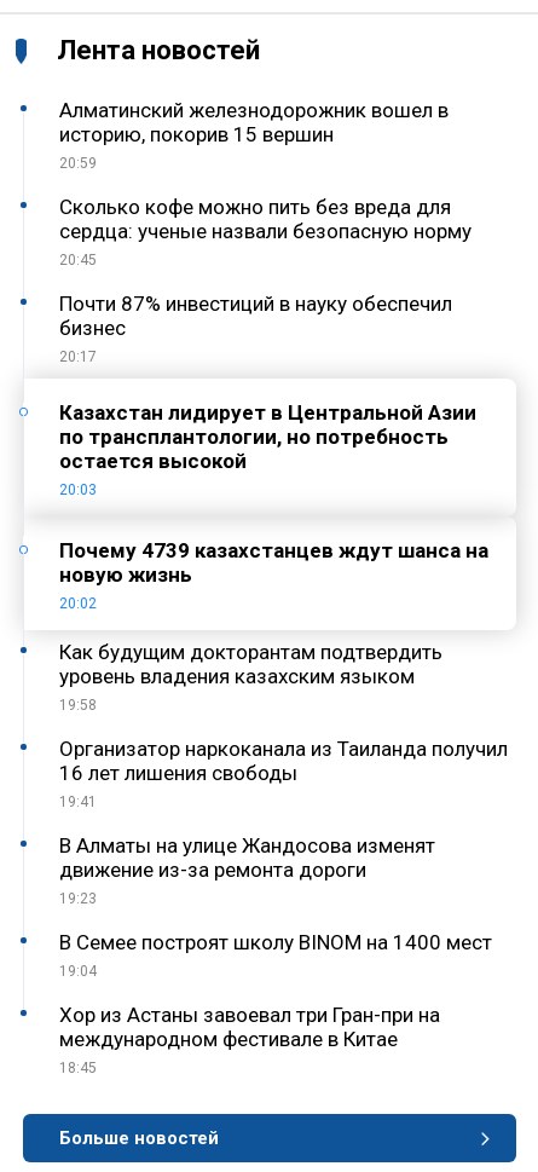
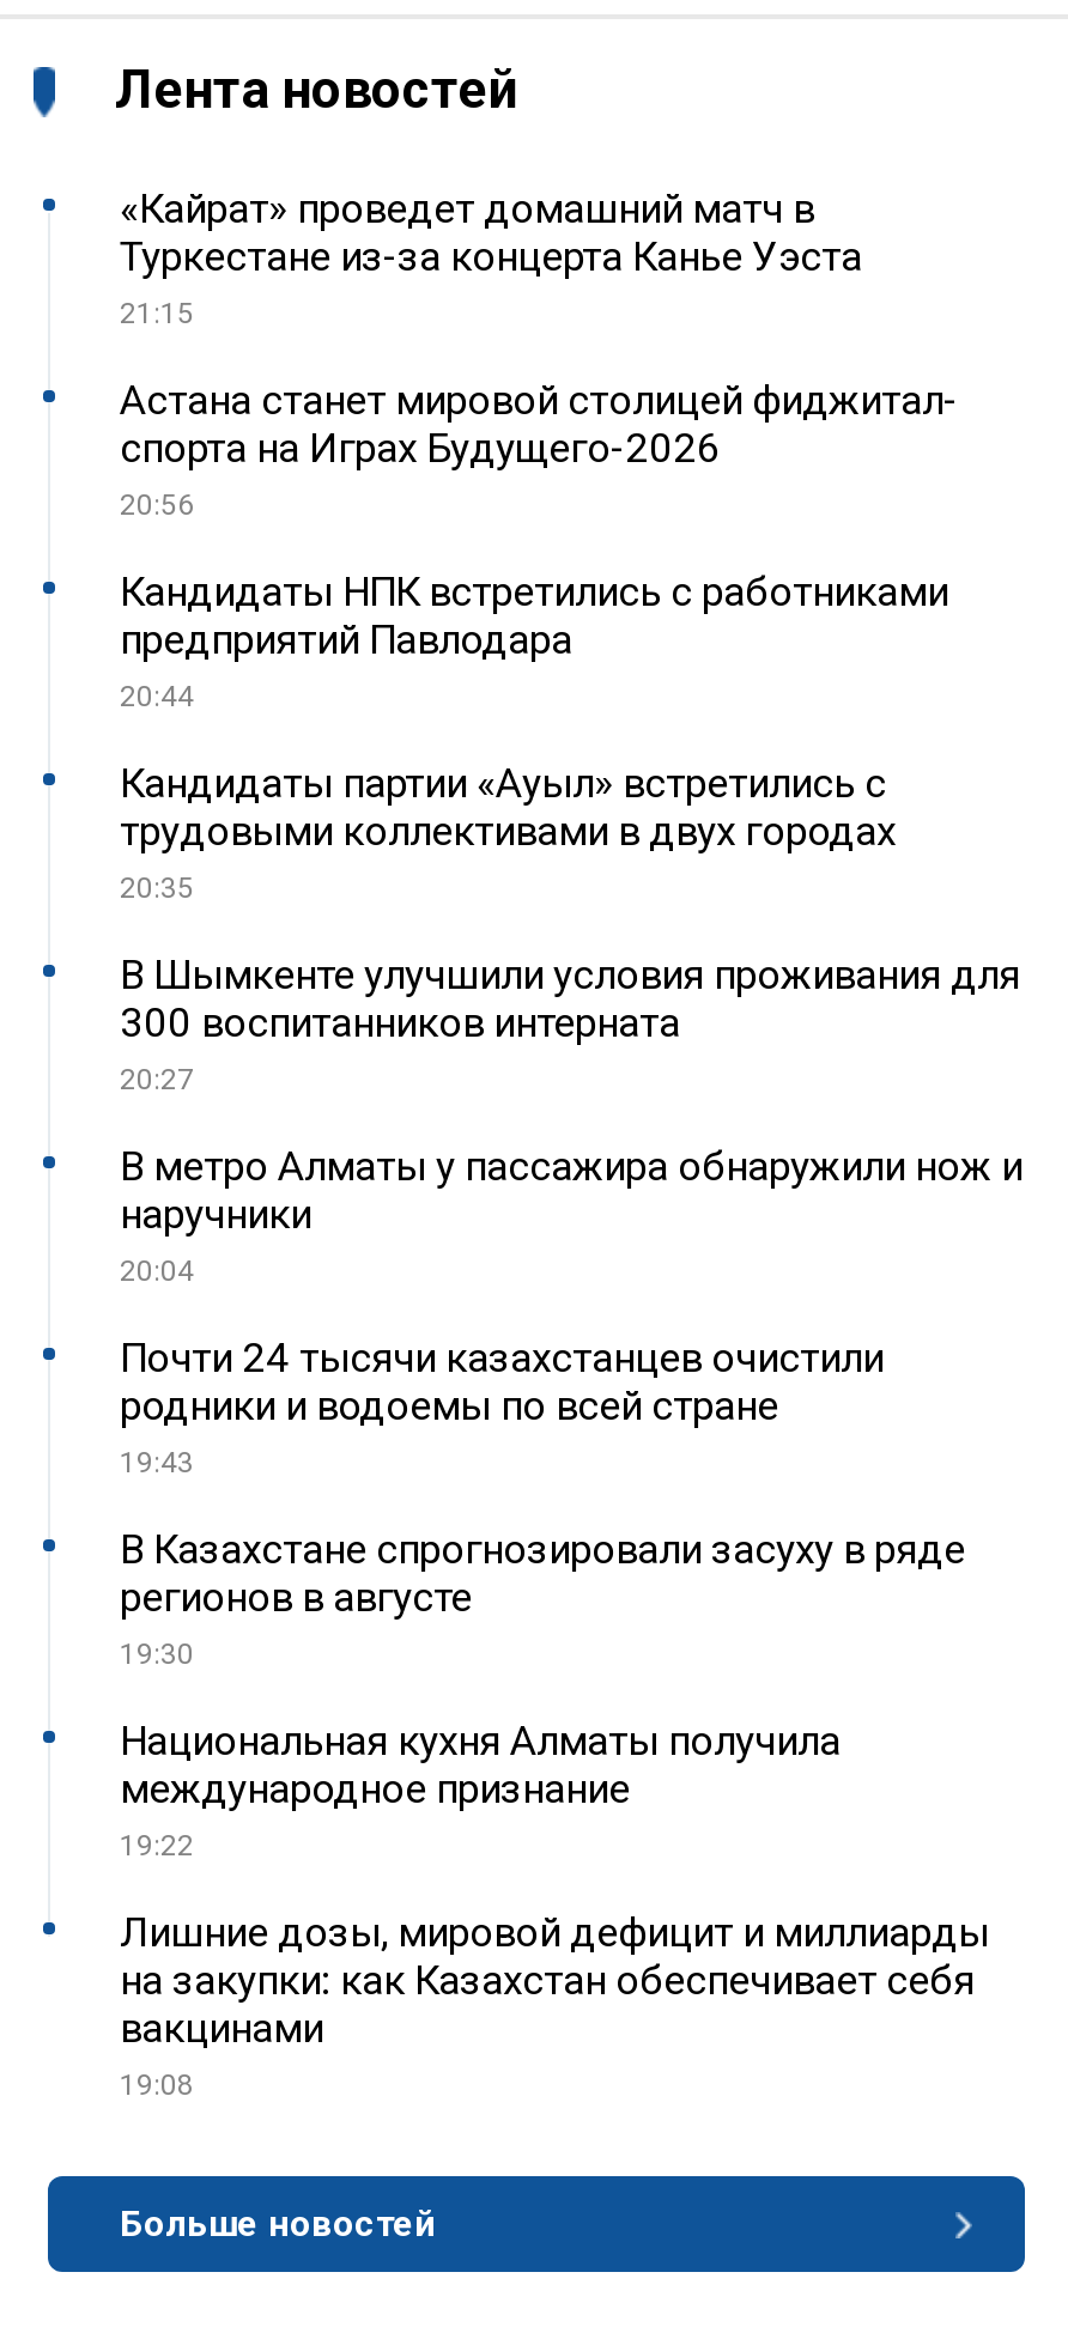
- Алматинский железнодорожник вошел в
- историю, покорив 15 вершин
- 20:59
+ «Кайрат» проведет домашний матч в
+ Туркестане из-за концерта Канье Уэста
+ 21:15

- Сколько кофе можно пить без вреда для
- сердца: ученые назвали безопасную норму
- 20:45
+ Астана станет мировой столицей фиджитал-
+ спорта на Играх Будущего-2026
+ 20:56

- Почти 87% инвестиций в науку обеспечил
- бизнес
- 20:17
+ Кандидаты НПК встретились с работниками
+ предприятий Павлодара
+ 20:44

- Казахстан лидирует в Центральной Азии
- по трансплантологии, но потребность
- остается высокой
- 20:03
+ Кандидаты партии «Ауыл» встретились с
+ трудовыми коллективами в двух городах
+ 20:35

- Почему 4739 казахстанцев ждут шанса на
- новую жизнь
- 20:02
+ В Шымкенте улучшили условия проживания для
+ 300 воспитанников интерната
+ 20:27

- Как будущим докторантам подтвердить
- уровень владения казахским языком
- 19:58
+ В метро Алматы у пассажира обнаружили нож и
+ наручники
+ 20:04

- Организатор наркоканала из Таиланда получил
- 16 лет лишения свободы
- 19:41
+ Почти 24 тысячи казахстанцев очистили
+ родники и водоемы по всей стране
+ 19:43

- В Алматы на улице Жандосова изменят
- движение из-за ремонта дороги
- 19:23
+ В Казахстане спрогнозировали засуху в ряде
+ регионов в августе
+ 19:30

- В Семее построят школу BINOM на 1400 мест
- 19:04
+ Национальная кухня Алматы получила
+ международное признание
+ 19:22

- Хор из Астаны завоевал три Гран-при на
- международном фестивале в Китае
- 18:45
+ Лишние дозы, мировой дефицит и миллиарды
+ на закупки: как Казахстан обеспечивает себя
+ вакцинами
+ 19:08
